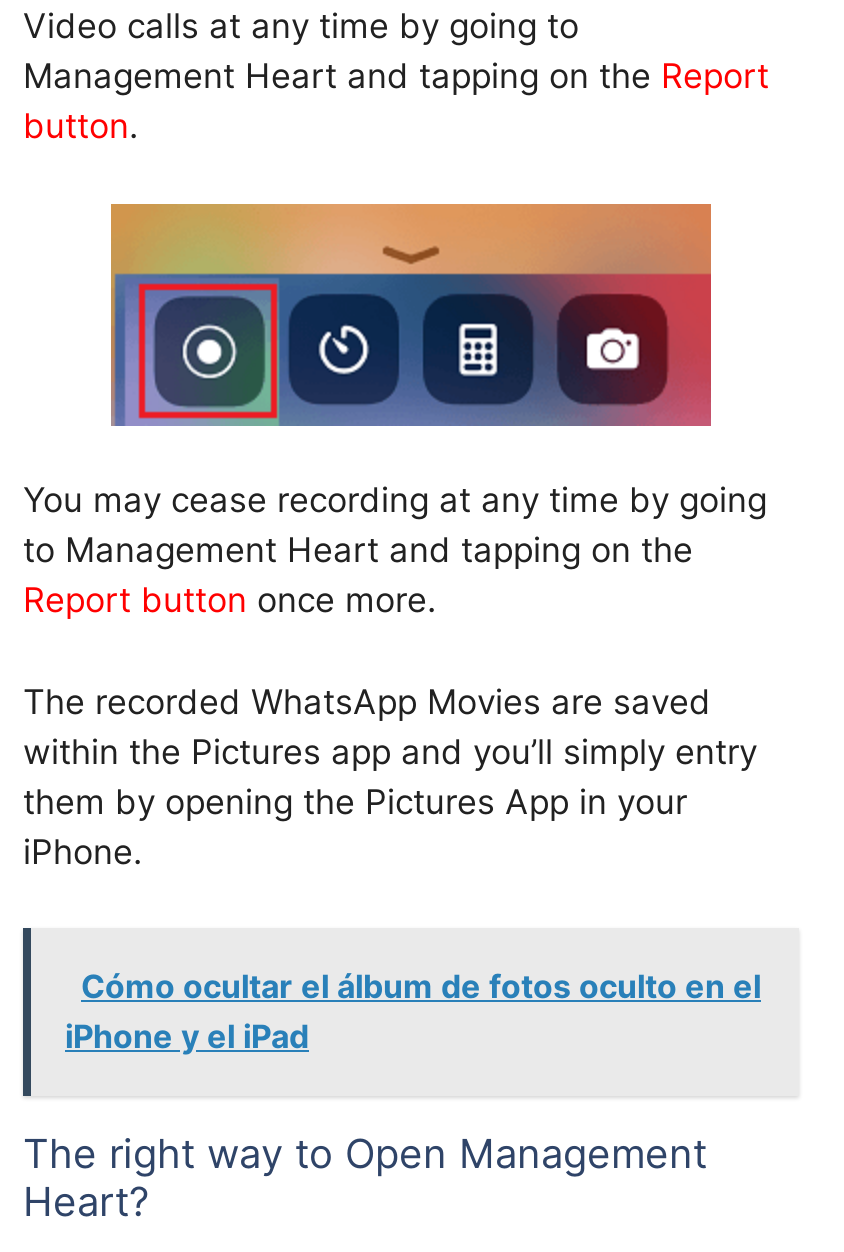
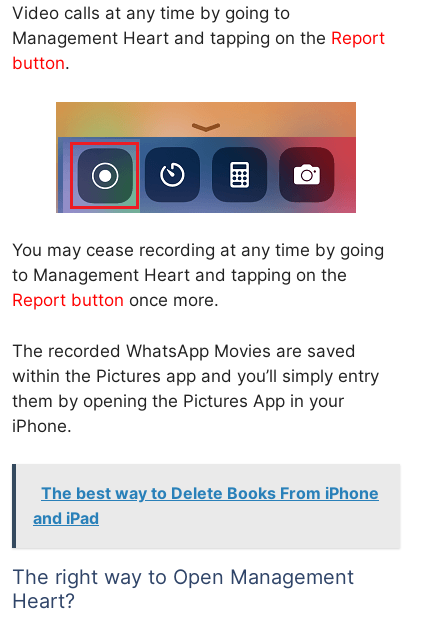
- Cómo ocultar el álbum de fotos oculto en el
- iPhone y el iPad
+ The best way to Delete Books From iPhone
+ and iPad
